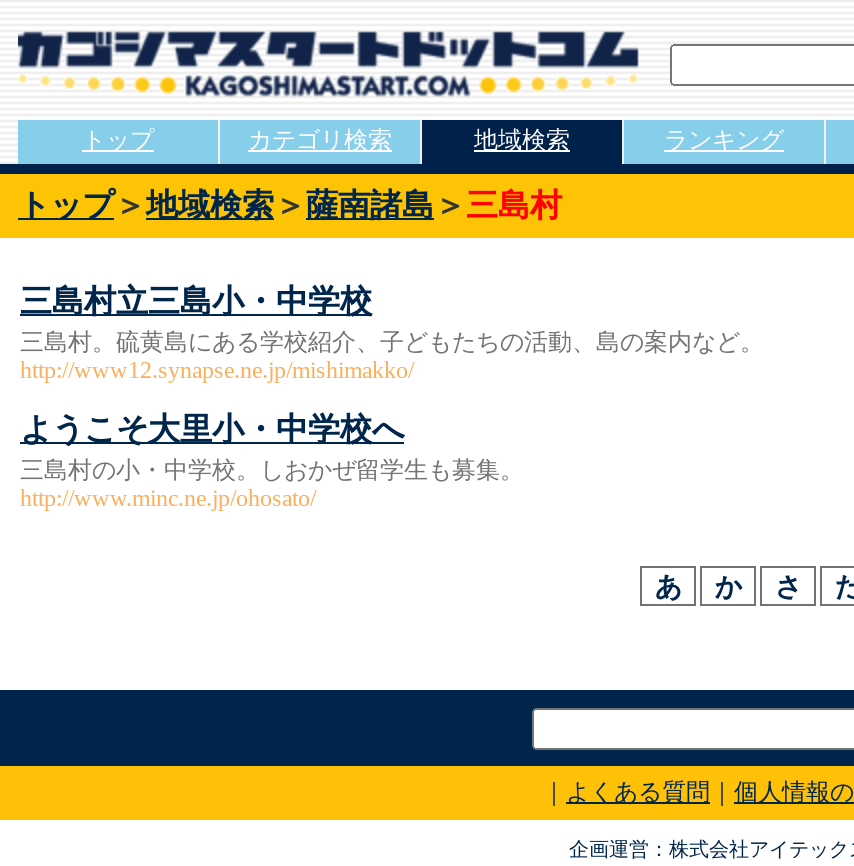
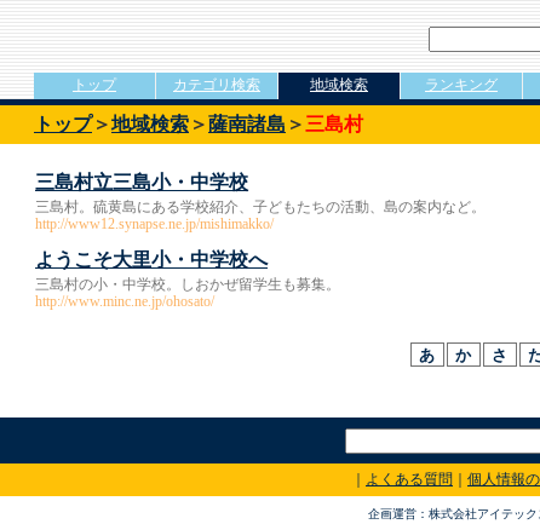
- [image]
